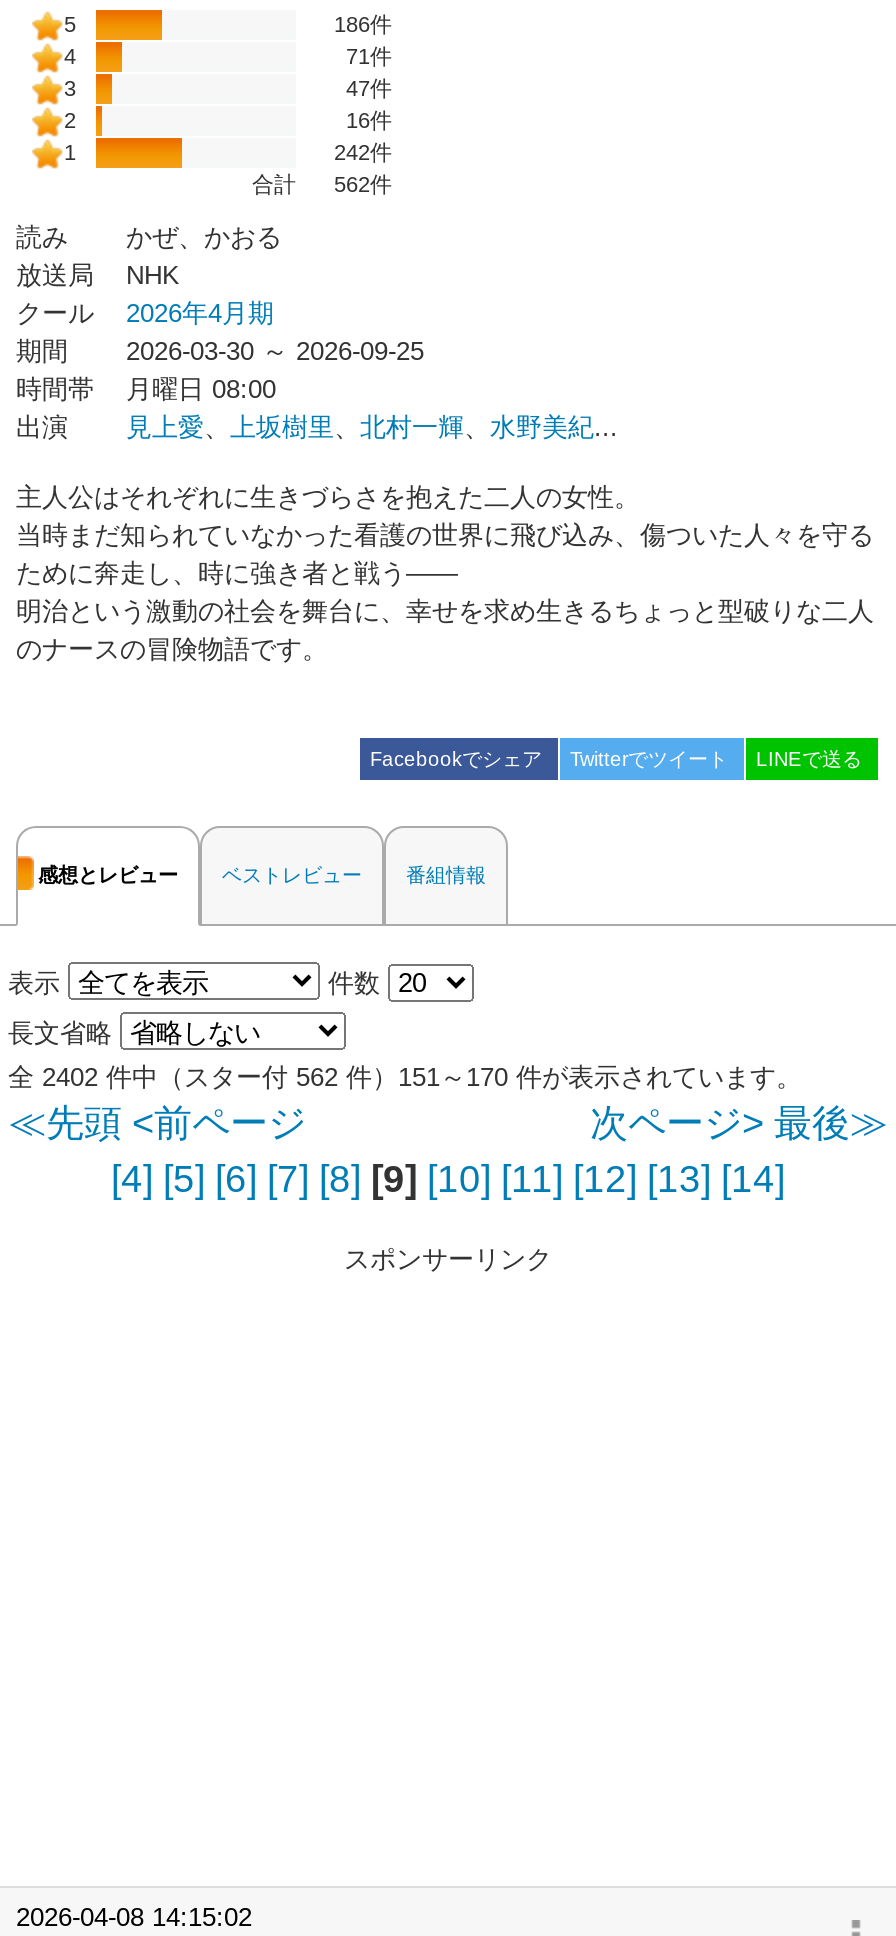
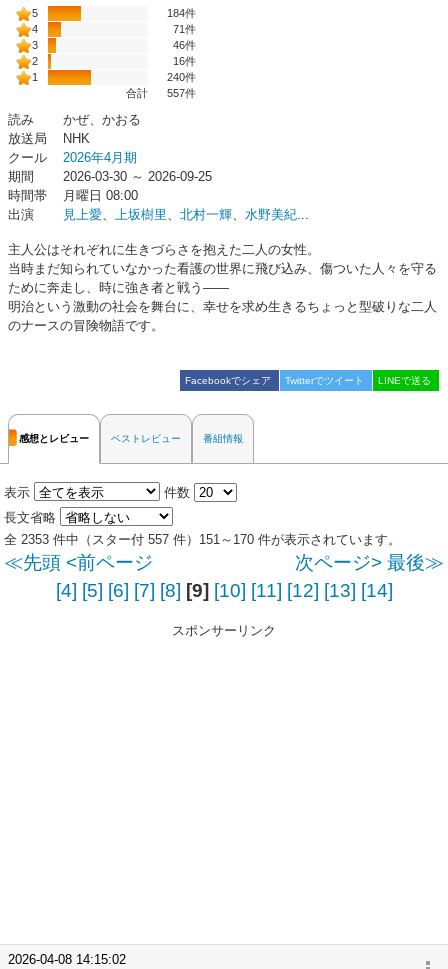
- 186件
+ 184件

- 47件
+ 46件

- 242件
+ 240件

- 合計 562件
+ 合計 557件

- 全 2402 件中（スター付 562 件）151～170 件が表示されています。
+ 全 2353 件中（スター付 557 件）151～170 件が表示されています。
